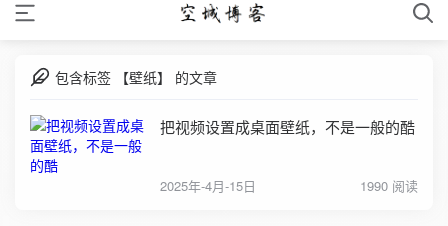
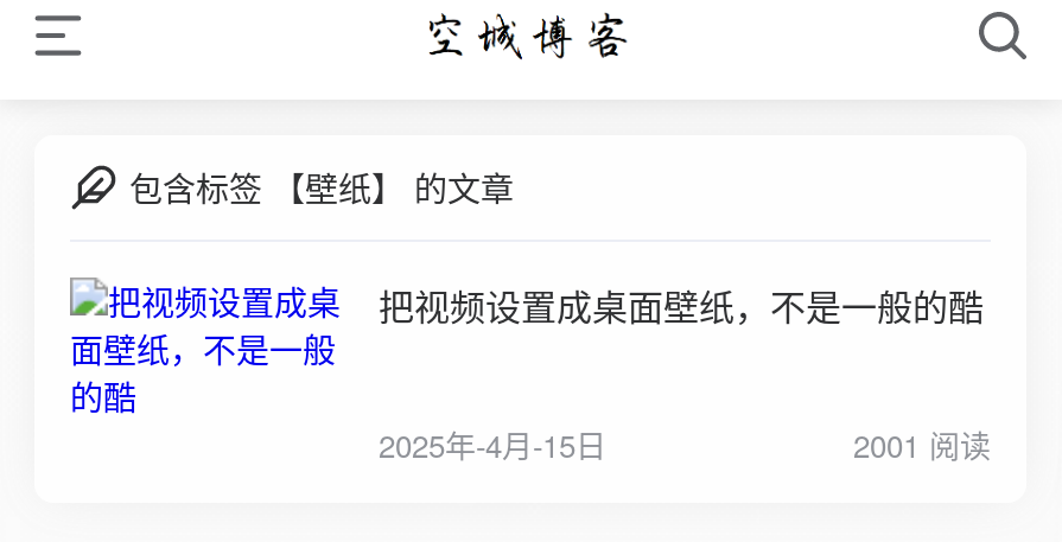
- 1990 阅读
+ 2001 阅读
